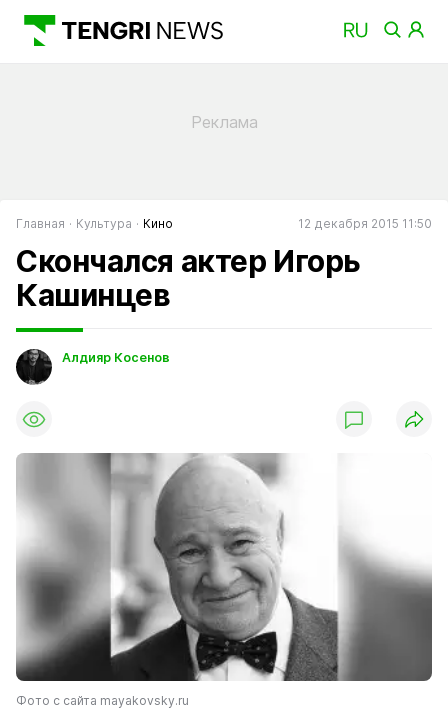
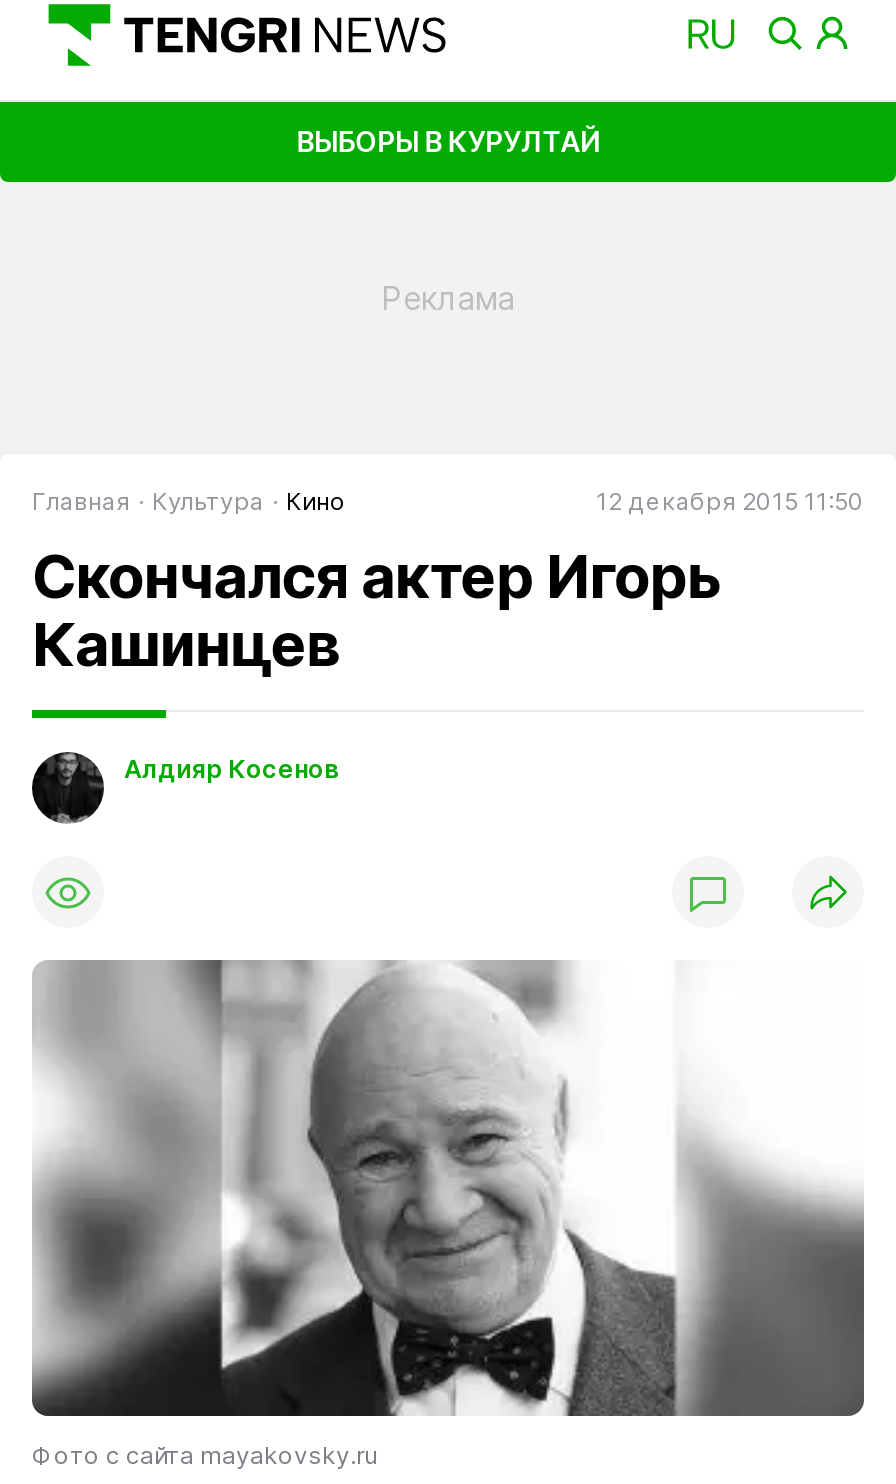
+ ВЫБОРЫ В КУРУЛТАЙ
